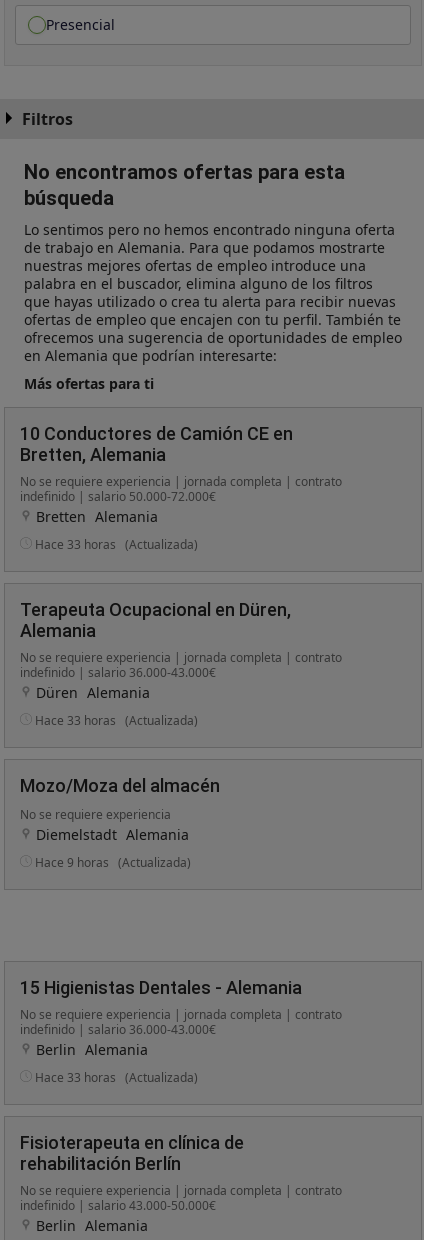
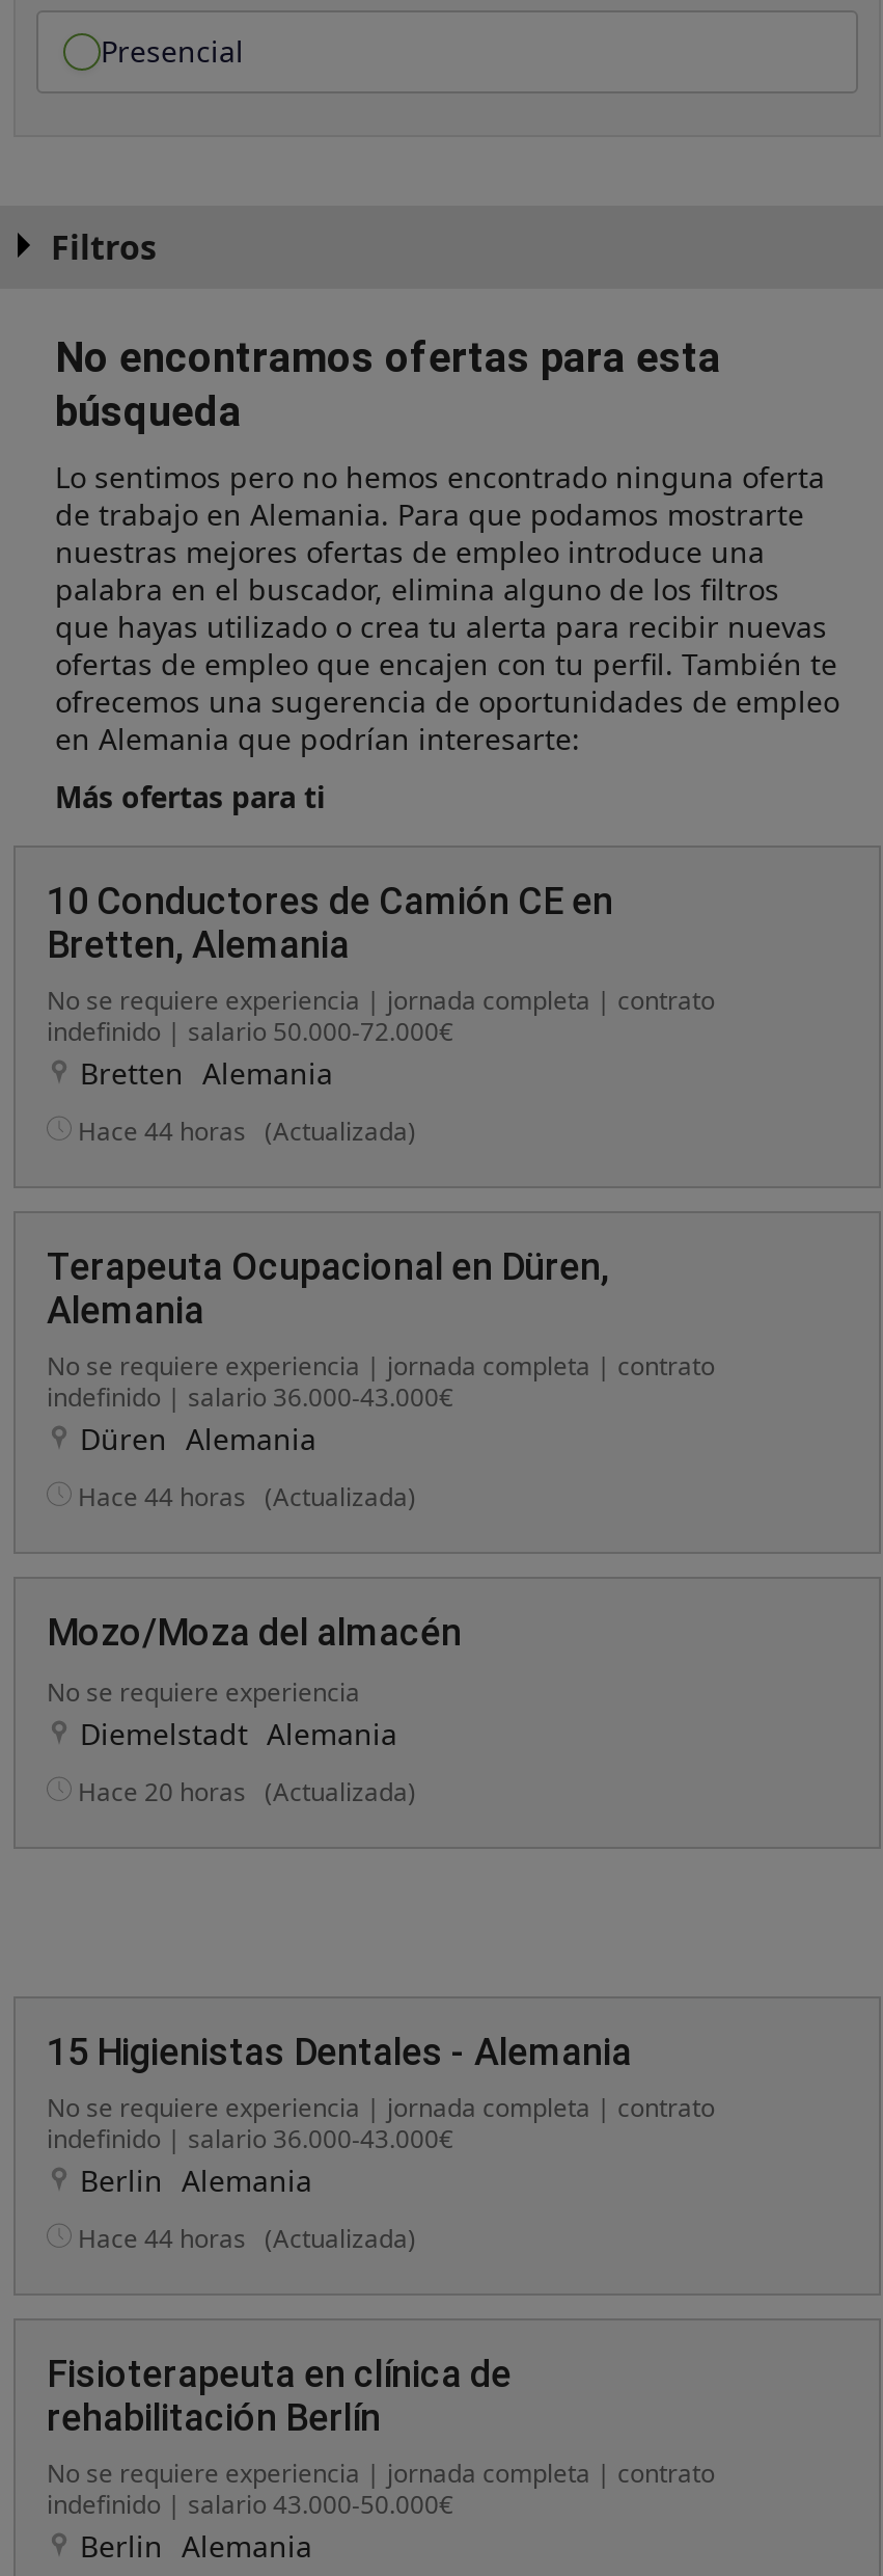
- Hace 33 horas (Actualizada)
+ Hace 44 horas (Actualizada)

- Hace 33 horas (Actualizada)
+ Hace 44 horas (Actualizada)

- Hace 9 horas (Actualizada)
+ Hace 20 horas (Actualizada)

- Hace 33 horas (Actualizada)
+ Hace 44 horas (Actualizada)
